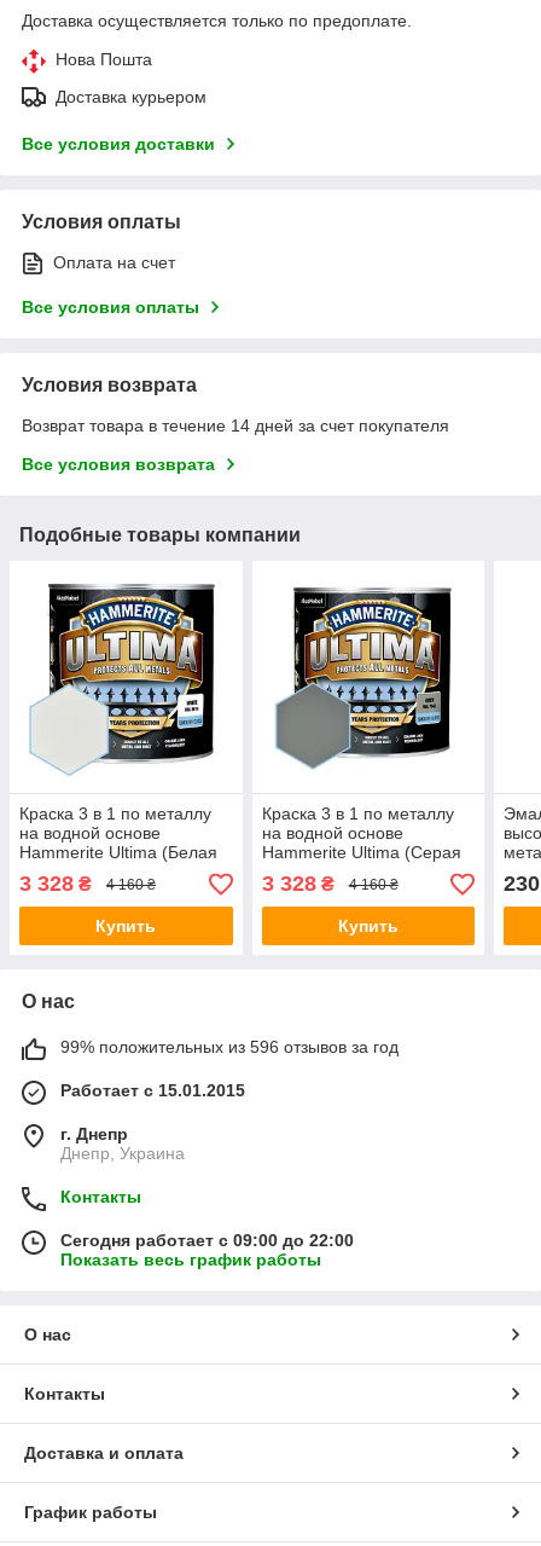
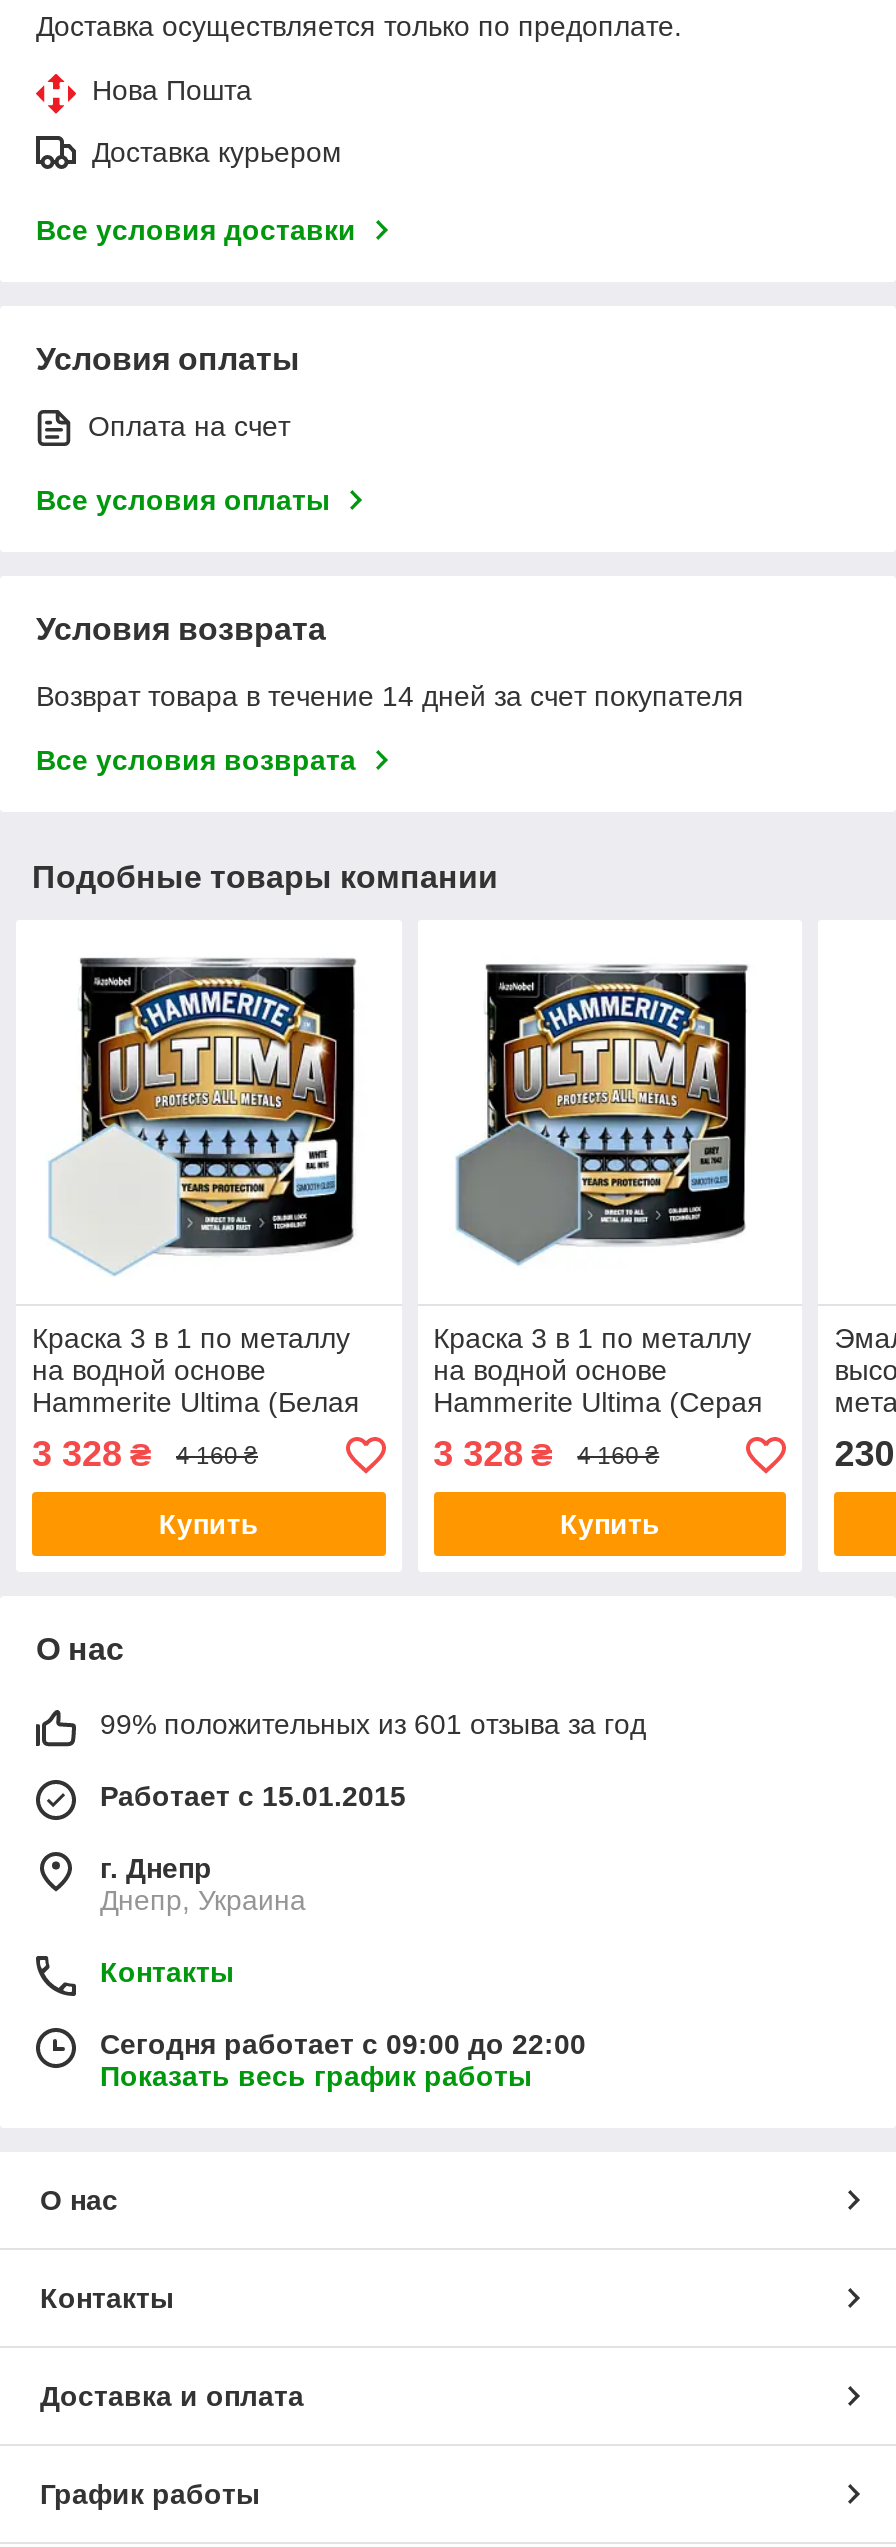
- 99% положительных из 596 отзывов за год
+ 99% положительных из 601 отзыва за год
